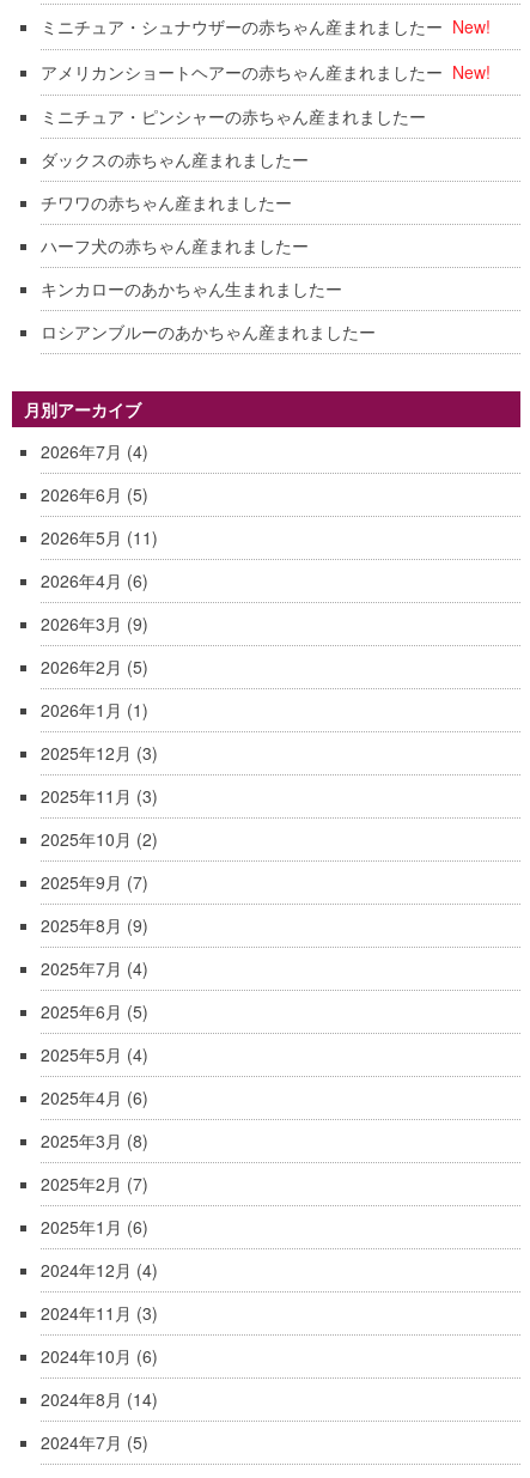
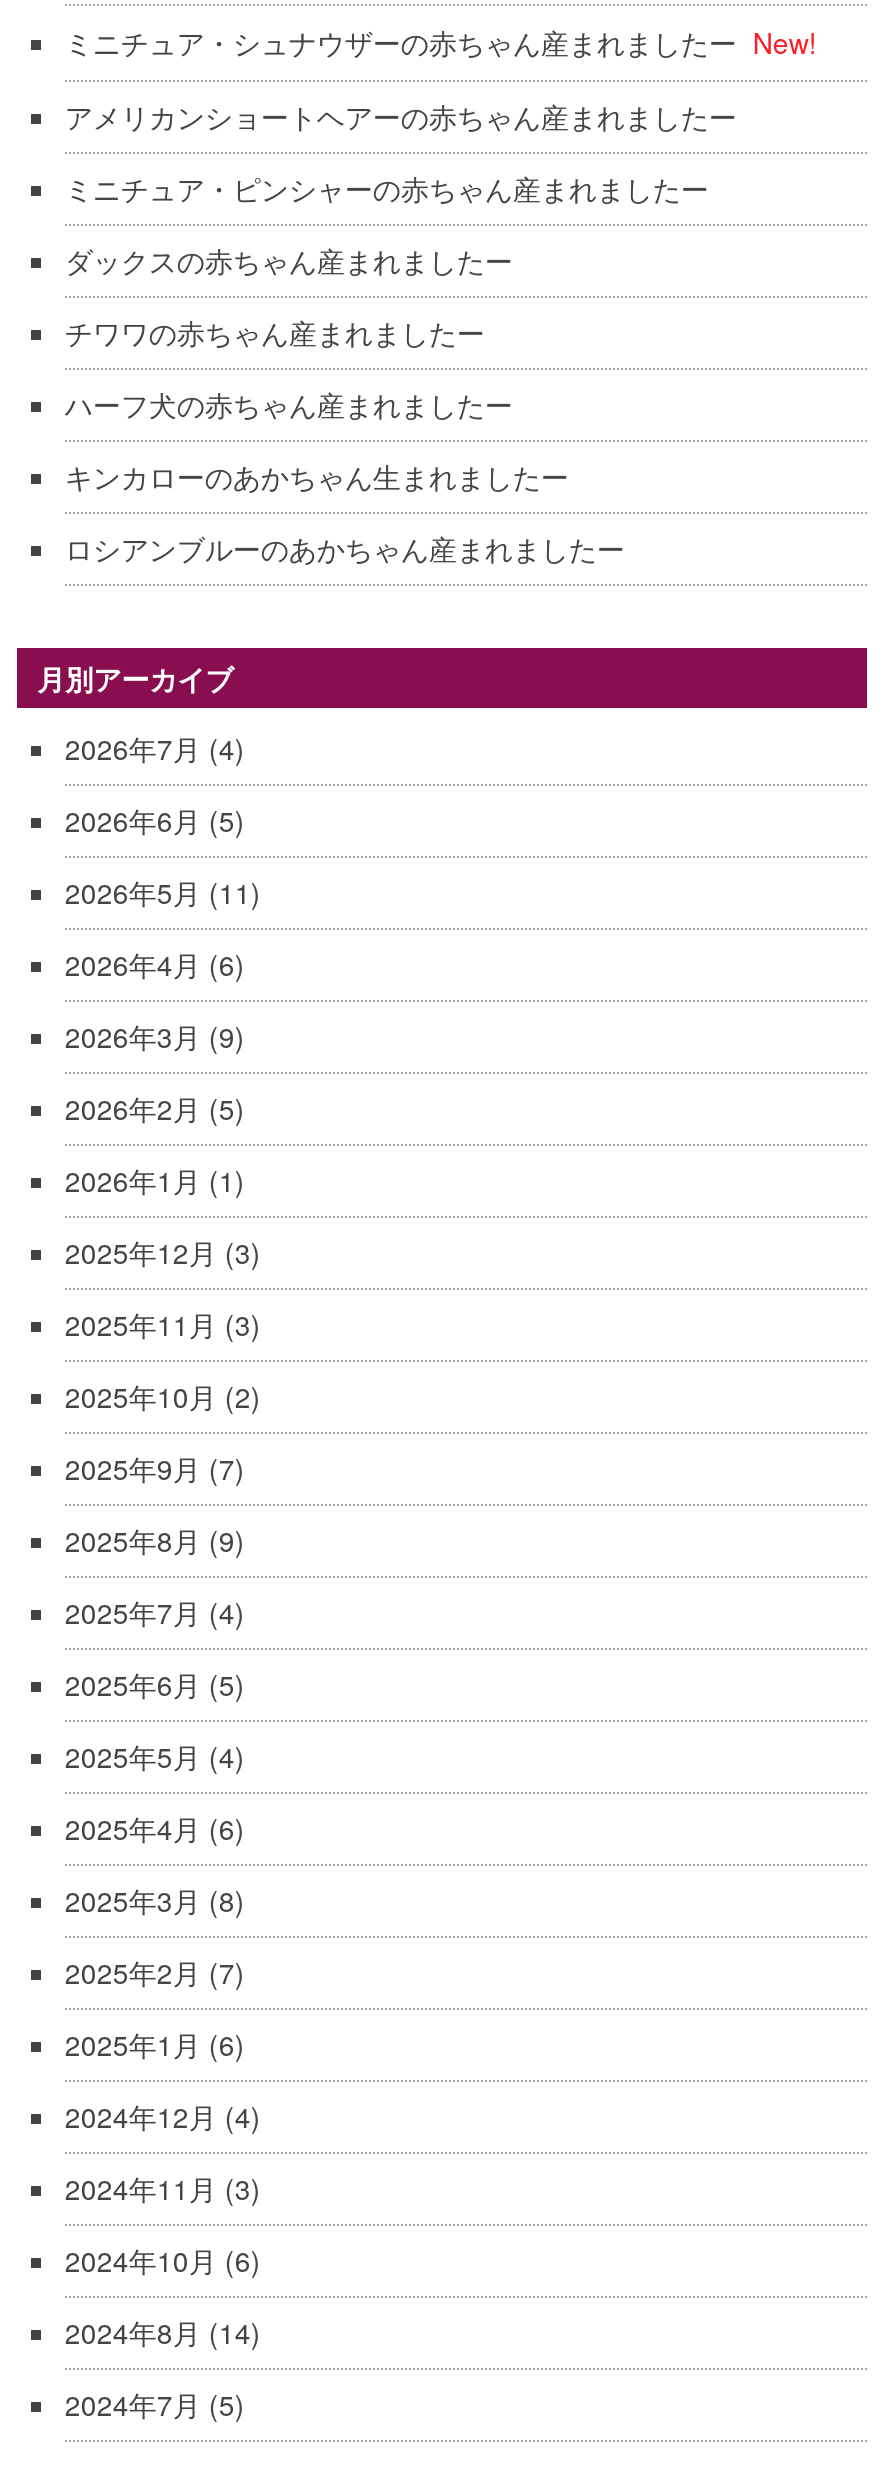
- アメリカンショートヘアーの赤ちゃん産まれましたー New!
+ アメリカンショートヘアーの赤ちゃん産まれましたー
